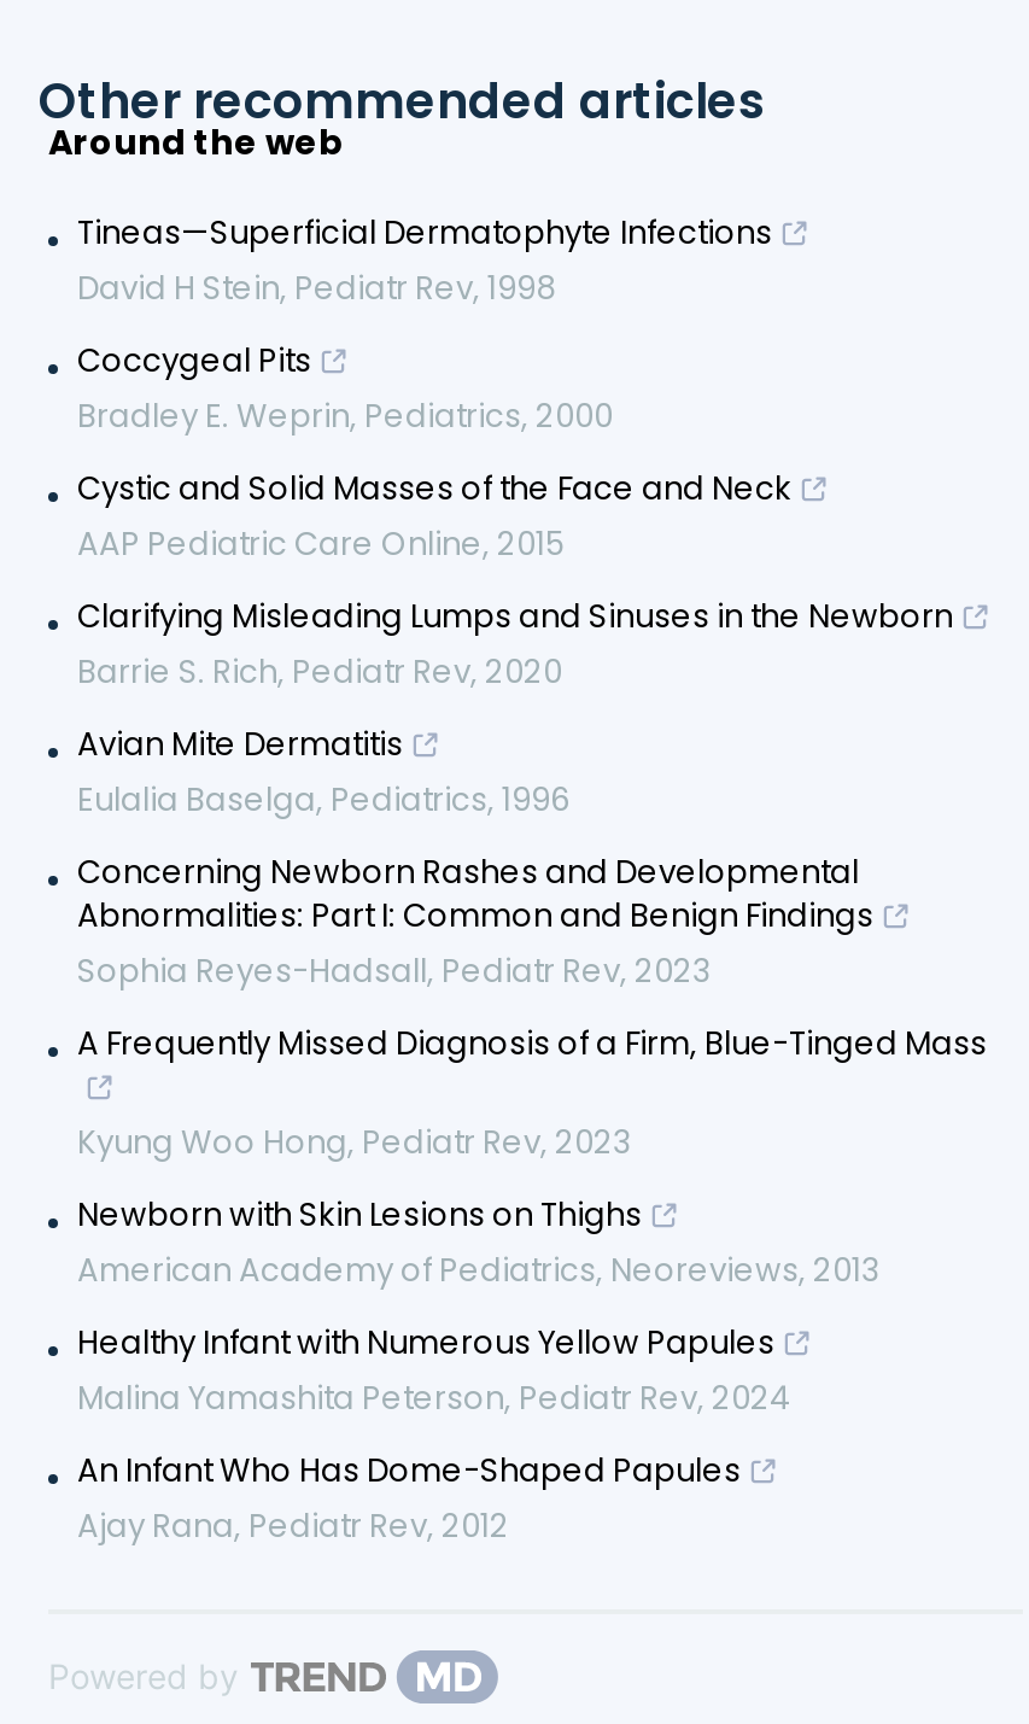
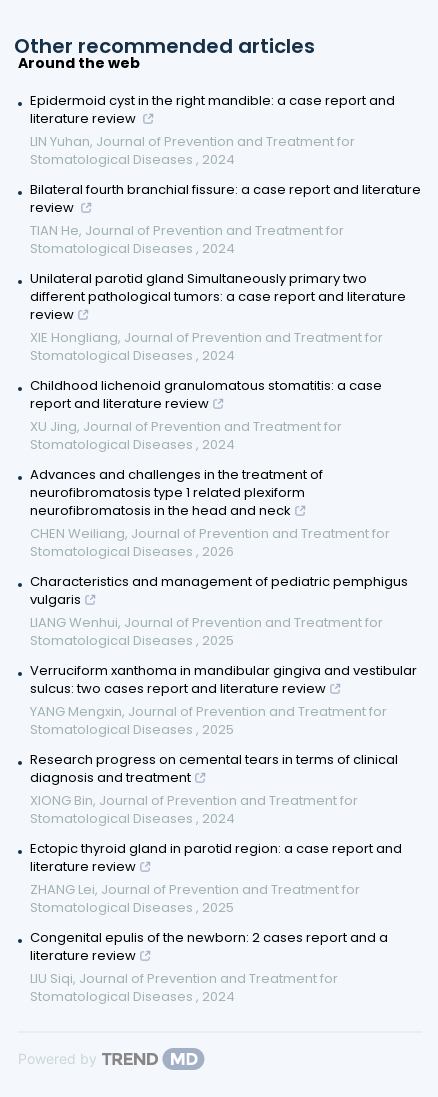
- Tineas—Superficial Dermatophyte Infections
- David H Stein, Pediatr Rev, 1998
- Coccygeal Pits
- Bradley E. Weprin, Pediatrics, 2000
- Cystic and Solid Masses of the Face and Neck
- AAP Pediatric Care Online, 2015
- Clarifying Misleading Lumps and Sinuses in the Newborn
- Barrie S. Rich, Pediatr Rev, 2020
- Avian Mite Dermatitis
- Eulalia Baselga, Pediatrics, 1996
- Concerning Newborn Rashes and Developmental
- Abnormalities: Part I: Common and Benign Findings
- Sophia Reyes-Hadsall, Pediatr Rev, 2023
- A Frequently Missed Diagnosis of a Firm, Blue-Tinged Mass
- Kyung Woo Hong, Pediatr Rev, 2023
- Newborn with Skin Lesions on Thighs
- American Academy of Pediatrics, Neoreviews, 2013
- Healthy Infant with Numerous Yellow Papules
- Malina Yamashita Peterson, Pediatr Rev, 2024
- An Infant Who Has Dome-Shaped Papules
- Ajay Rana, Pediatr Rev, 2012
+ Epidermoid cyst in the right mandible: a case report and
+ literature review
+ LIN Yuhan, Journal of Prevention and Treatment for
+ Stomatological Diseases, 2024
+ Bilateral fourth branchial fissure: a case report and literature
+ review
+ TIAN He, Journal of Prevention and Treatment for
+ Stomatological Diseases, 2024
+ Unilateral parotid gland Simultaneously primary two
+ different pathological tumors: a case report and literature
+ review
+ XIE Hongliang, Journal of Prevention and Treatment for
+ Stomatological Diseases, 2024
+ Childhood lichenoid granulomatous stomatitis: a case
+ report and literature review
+ XU Jing, Journal of Prevention and Treatment for
+ Stomatological Diseases, 2024
+ Advances and challenges in the treatment of
+ neurofibromatosis type 1 related plexiform
+ neurofibromatosis in the head and neck
+ CHEN Weiliang, Journal of Prevention and Treatment for
+ Stomatological Diseases, 2026
+ Characteristics and management of pediatric pemphigus
+ vulgaris
+ LIANG Wenhui, Journal of Prevention and Treatment for
+ Stomatological Diseases, 2025
+ Verruciform xanthoma in mandibular gingiva and vestibular
+ sulcus: two cases report and literature review
+ YANG Mengxin, Journal of Prevention and Treatment for
+ Stomatological Diseases, 2025
+ Research progress on cemental tears in terms of clinical
+ diagnosis and treatment
+ XIONG Bin, Journal of Prevention and Treatment for
+ Stomatological Diseases, 2024
+ Ectopic thyroid gland in parotid region: a case report and
+ literature review
+ ZHANG Lei, Journal of Prevention and Treatment for
+ Stomatological Diseases, 2025
+ Congenital epulis of the newborn: 2 cases report and a
+ literature review
+ LIU Siqi, Journal of Prevention and Treatment for
+ Stomatological Diseases, 2024
